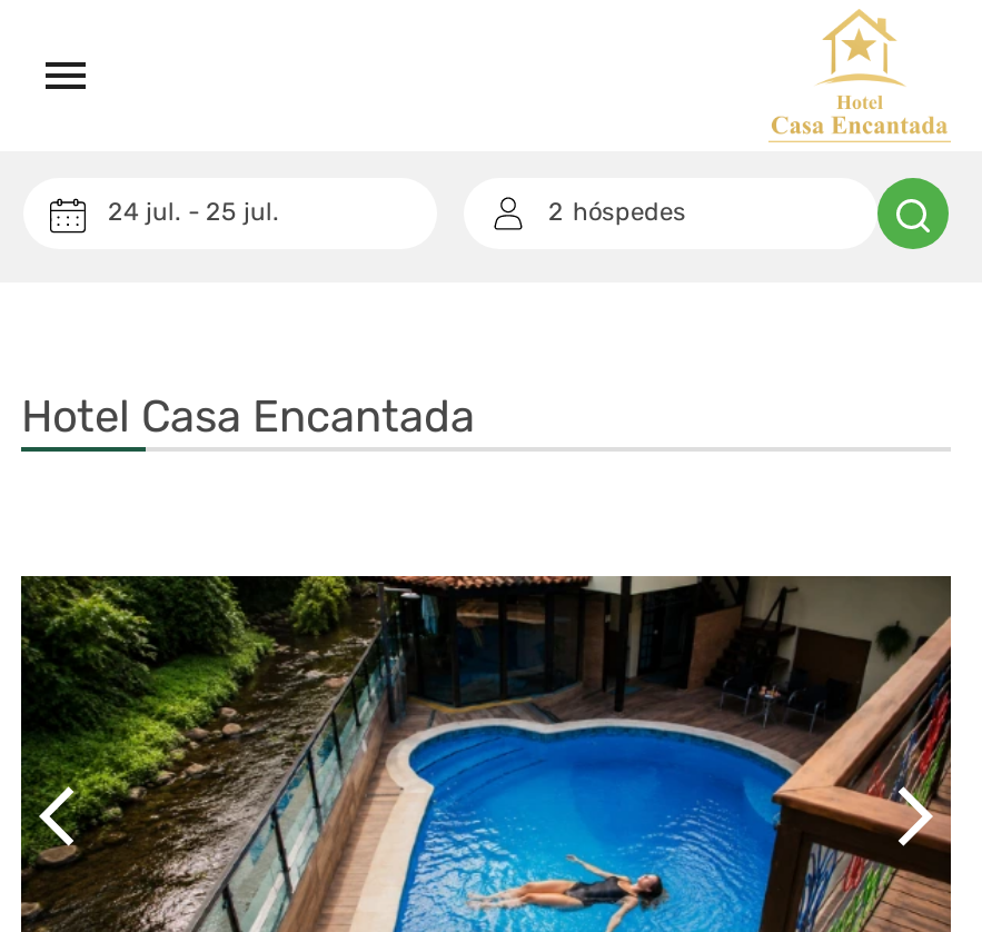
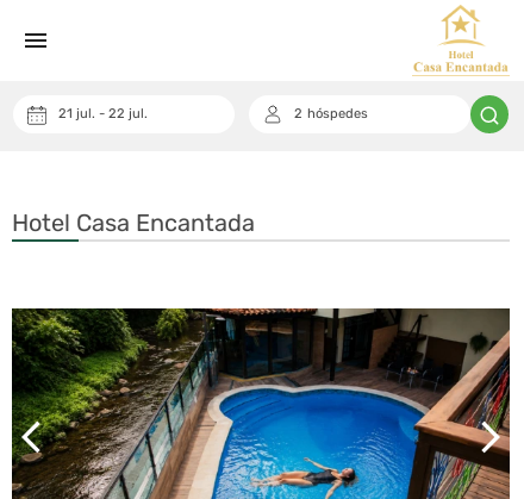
- 24 jul. - 25 jul.
+ 21 jul. - 22 jul.
